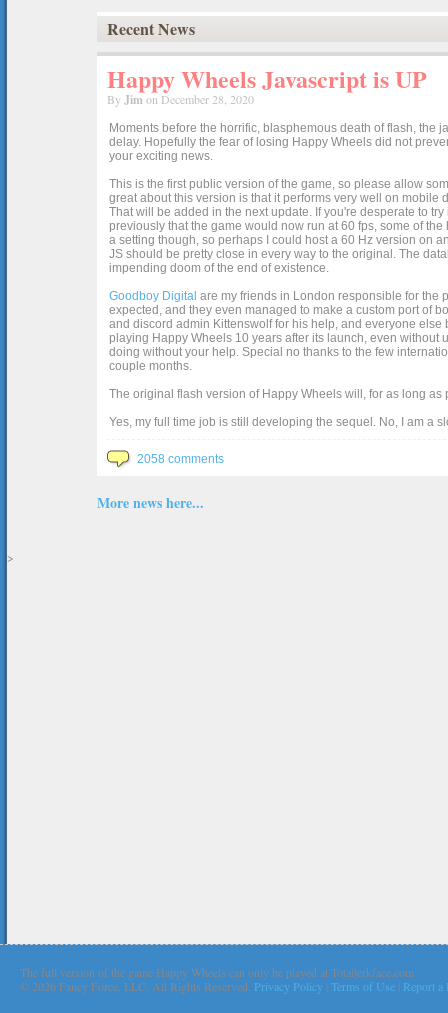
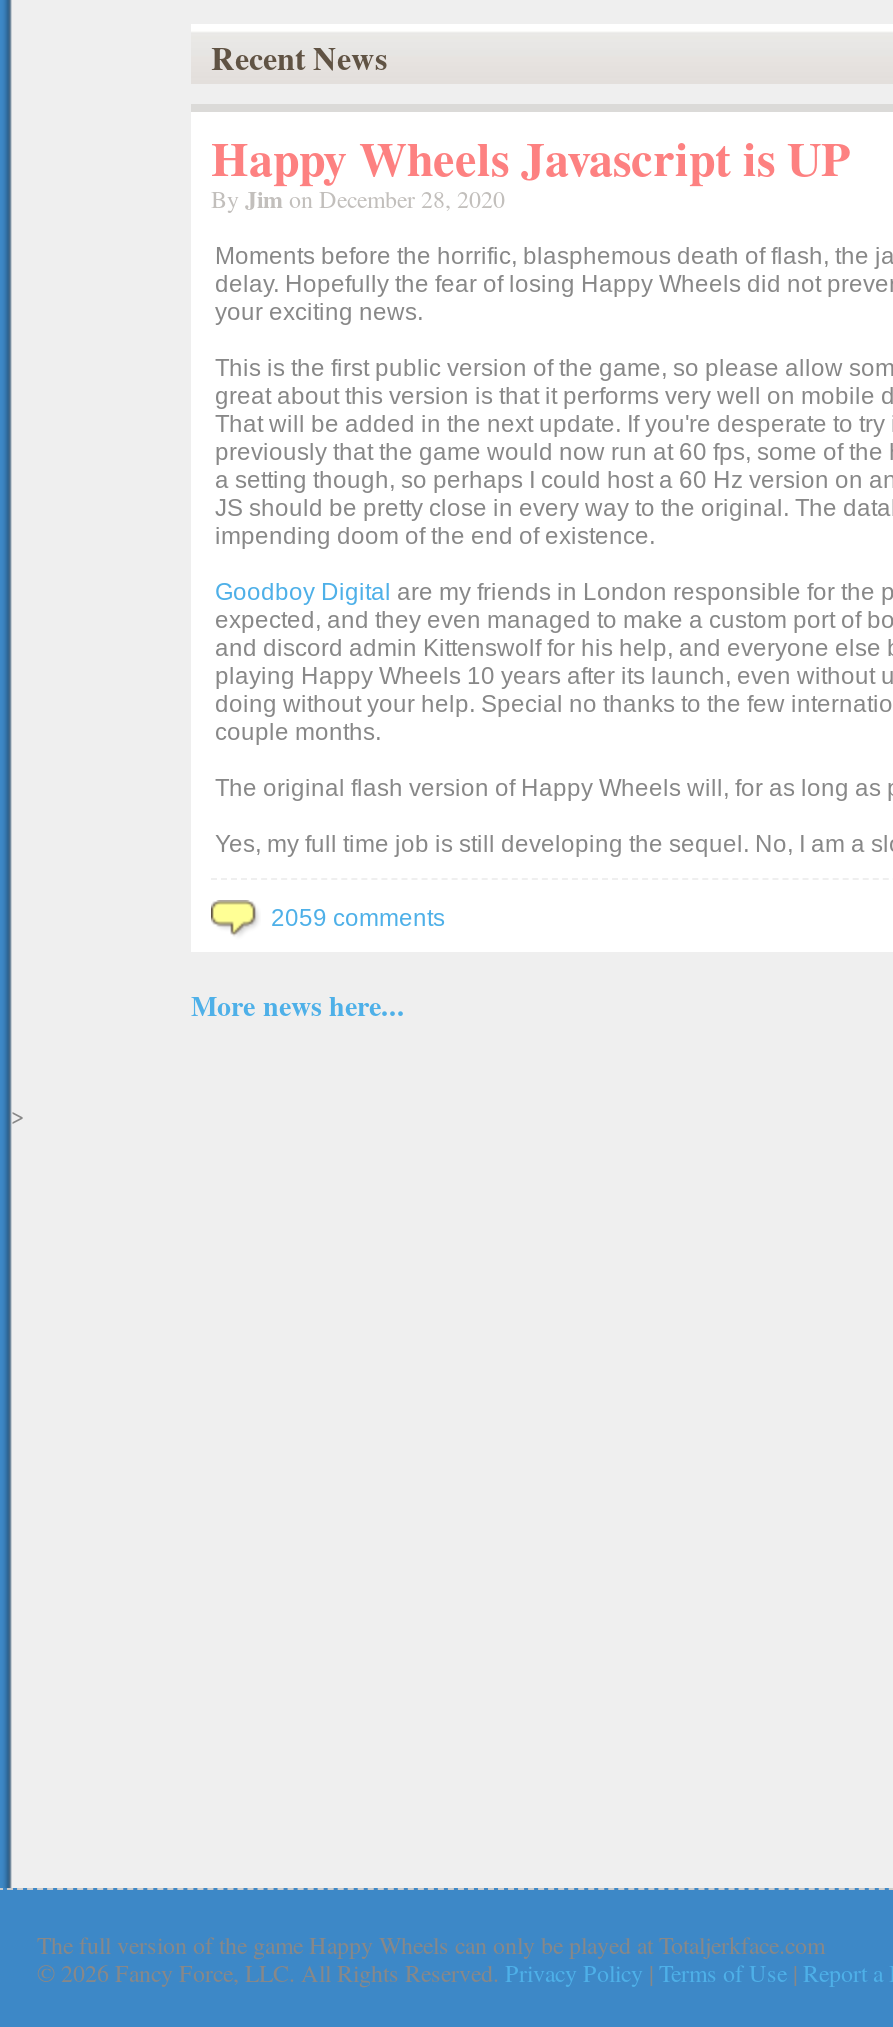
- 2058 comments
+ 2059 comments
